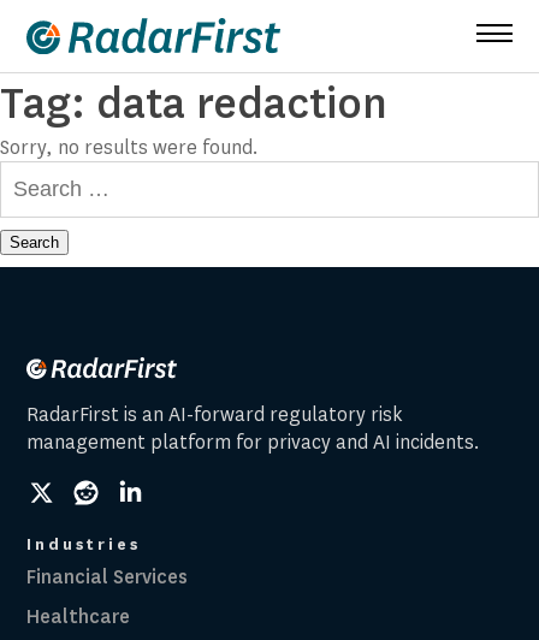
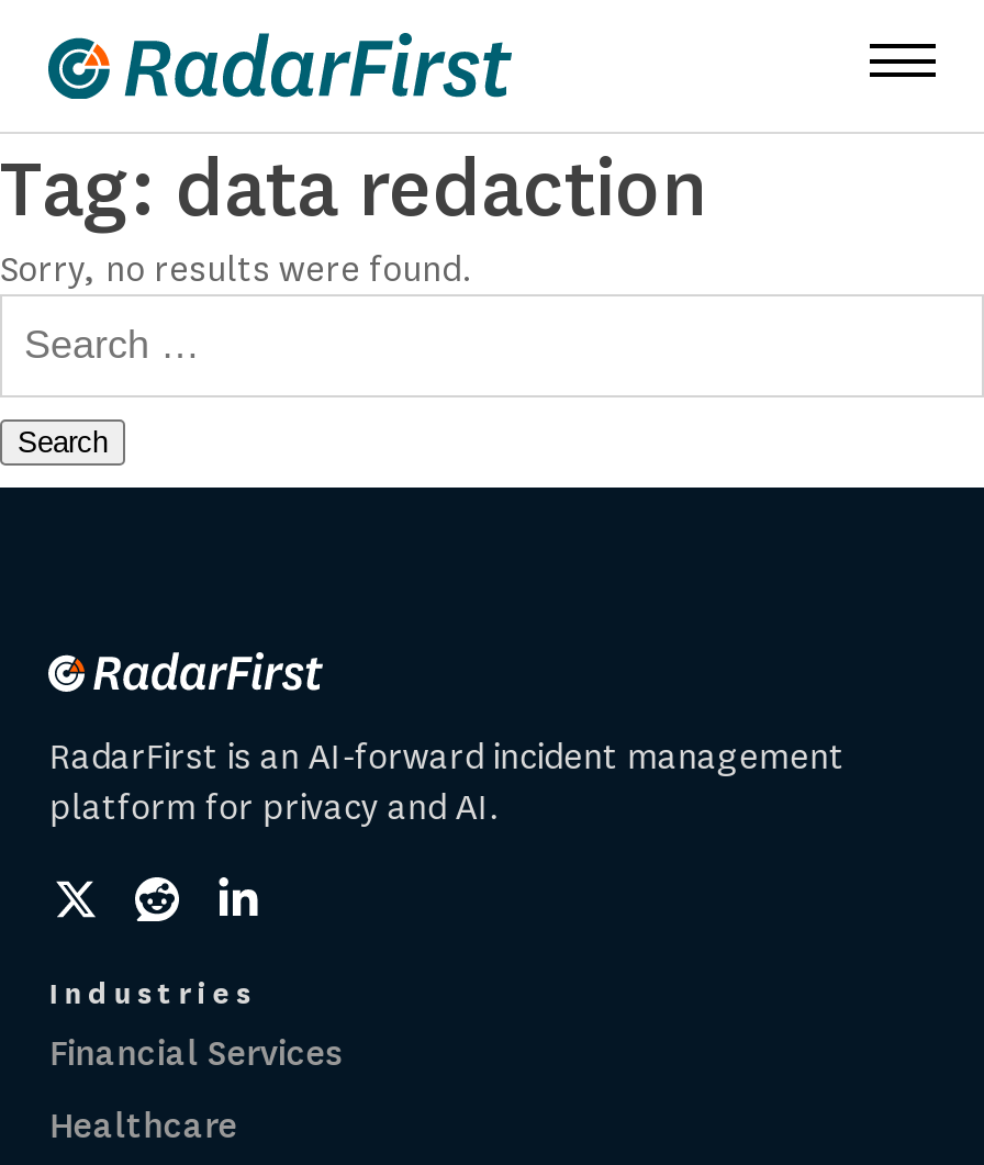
- RadarFirst is an AI-forward regulatory risk
- management platform for privacy and AI incidents.
+ RadarFirst is an AI-forward incident management
+ platform for privacy and AI.
